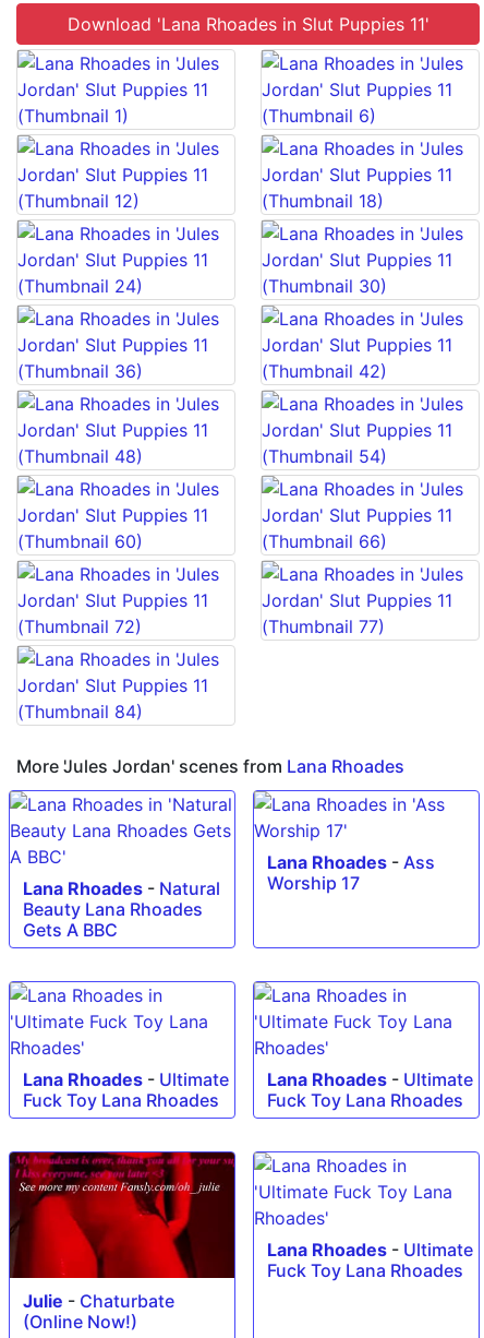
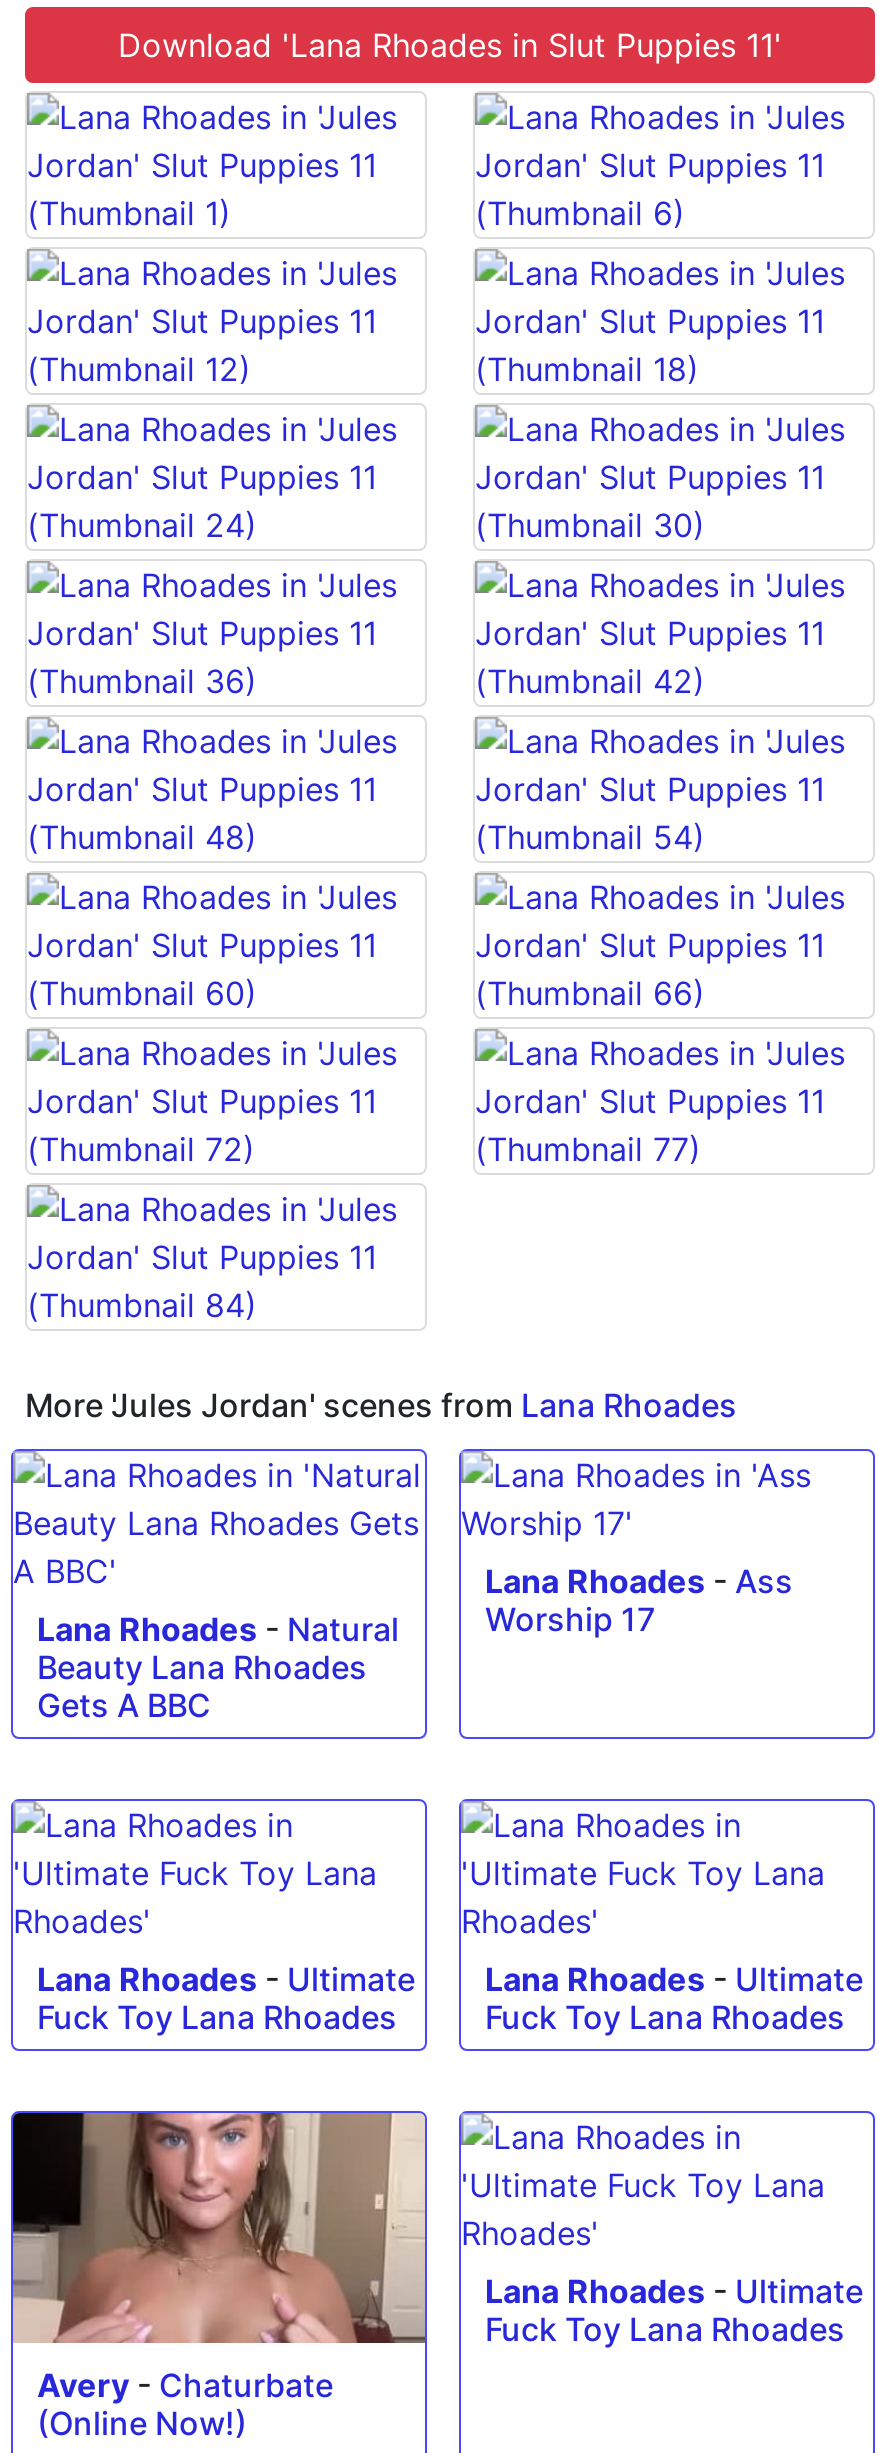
- [image]
- Julie - Chaturbate
+ [image]
+ Avery - Chaturbate
